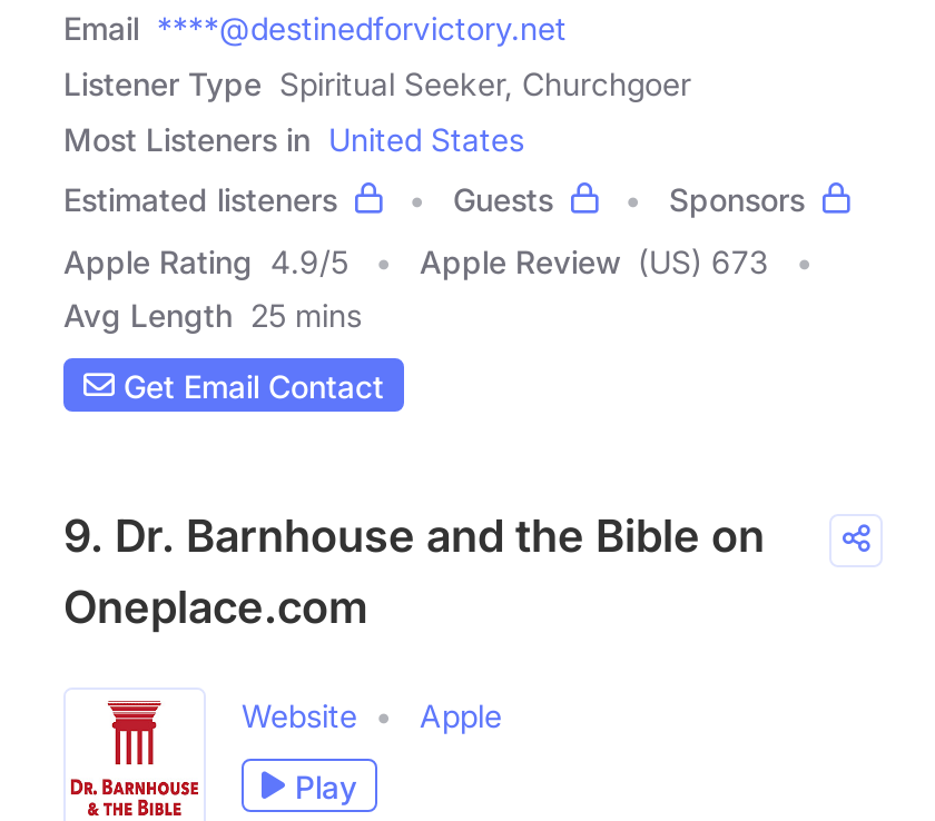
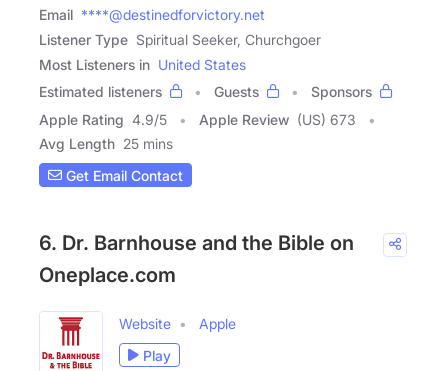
- 9. Dr. Barnhouse and the Bible on
+ 6. Dr. Barnhouse and the Bible on
